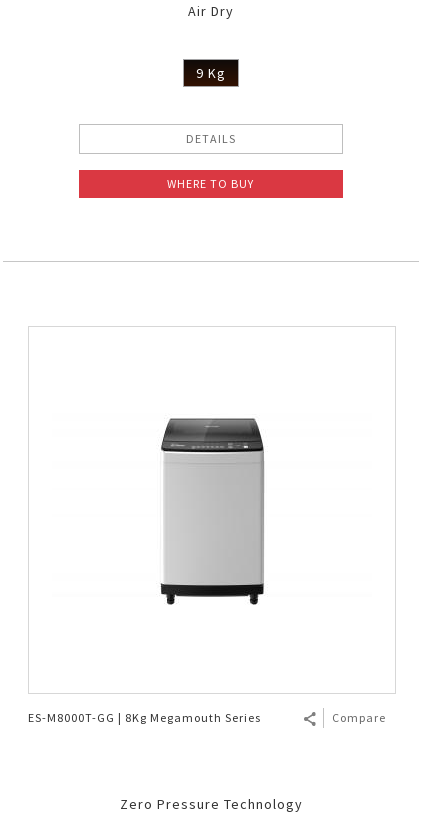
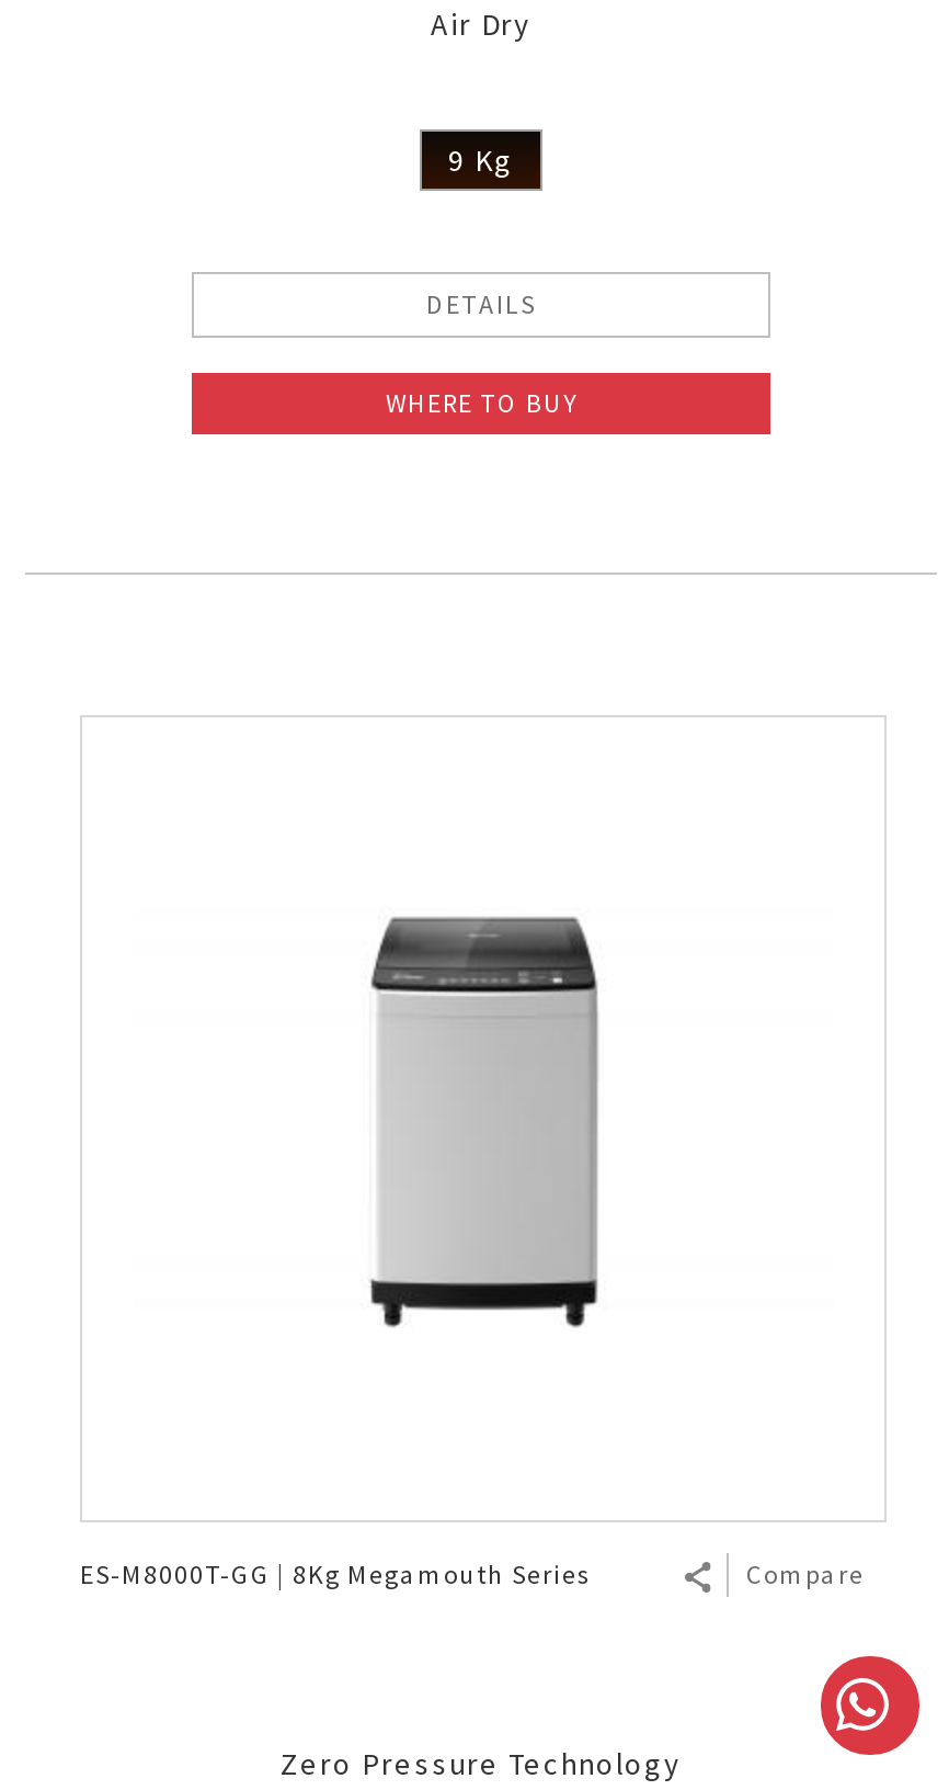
+ [image]
